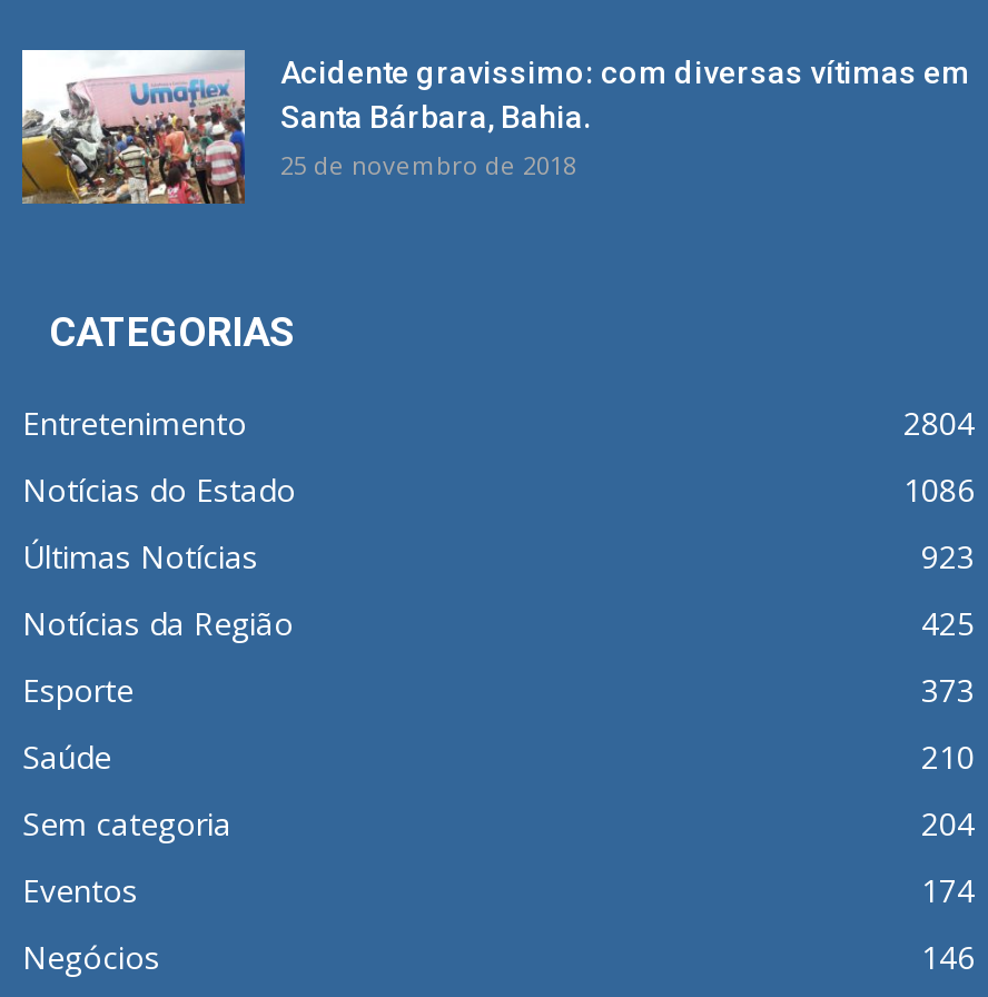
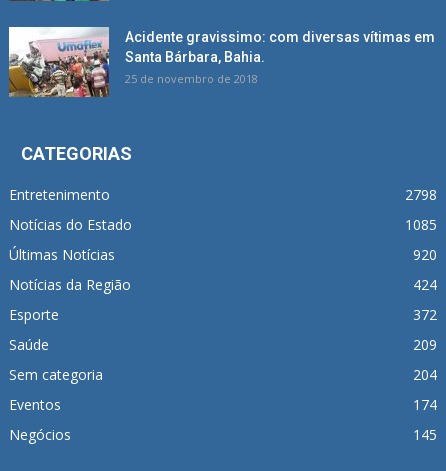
- 2804
+ 2798

- 1086
+ 1085

- 923
+ 920

- 425
+ 424

- 373
+ 372

- 210
+ 209

- 146
+ 145
